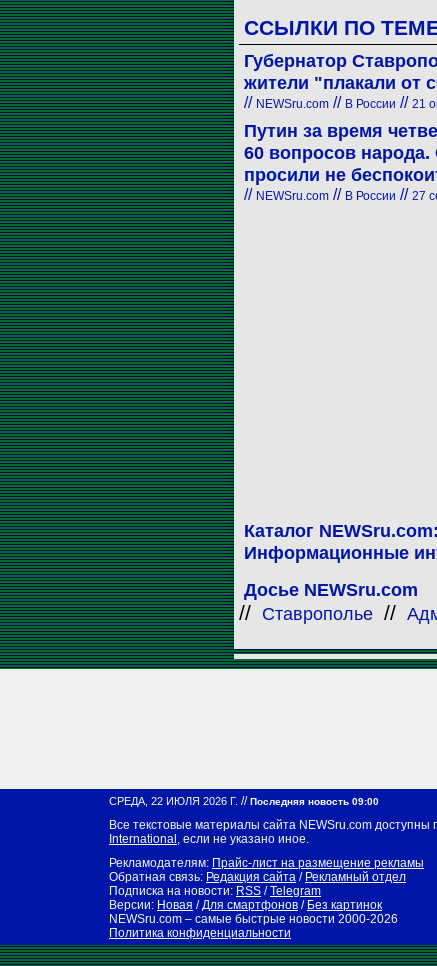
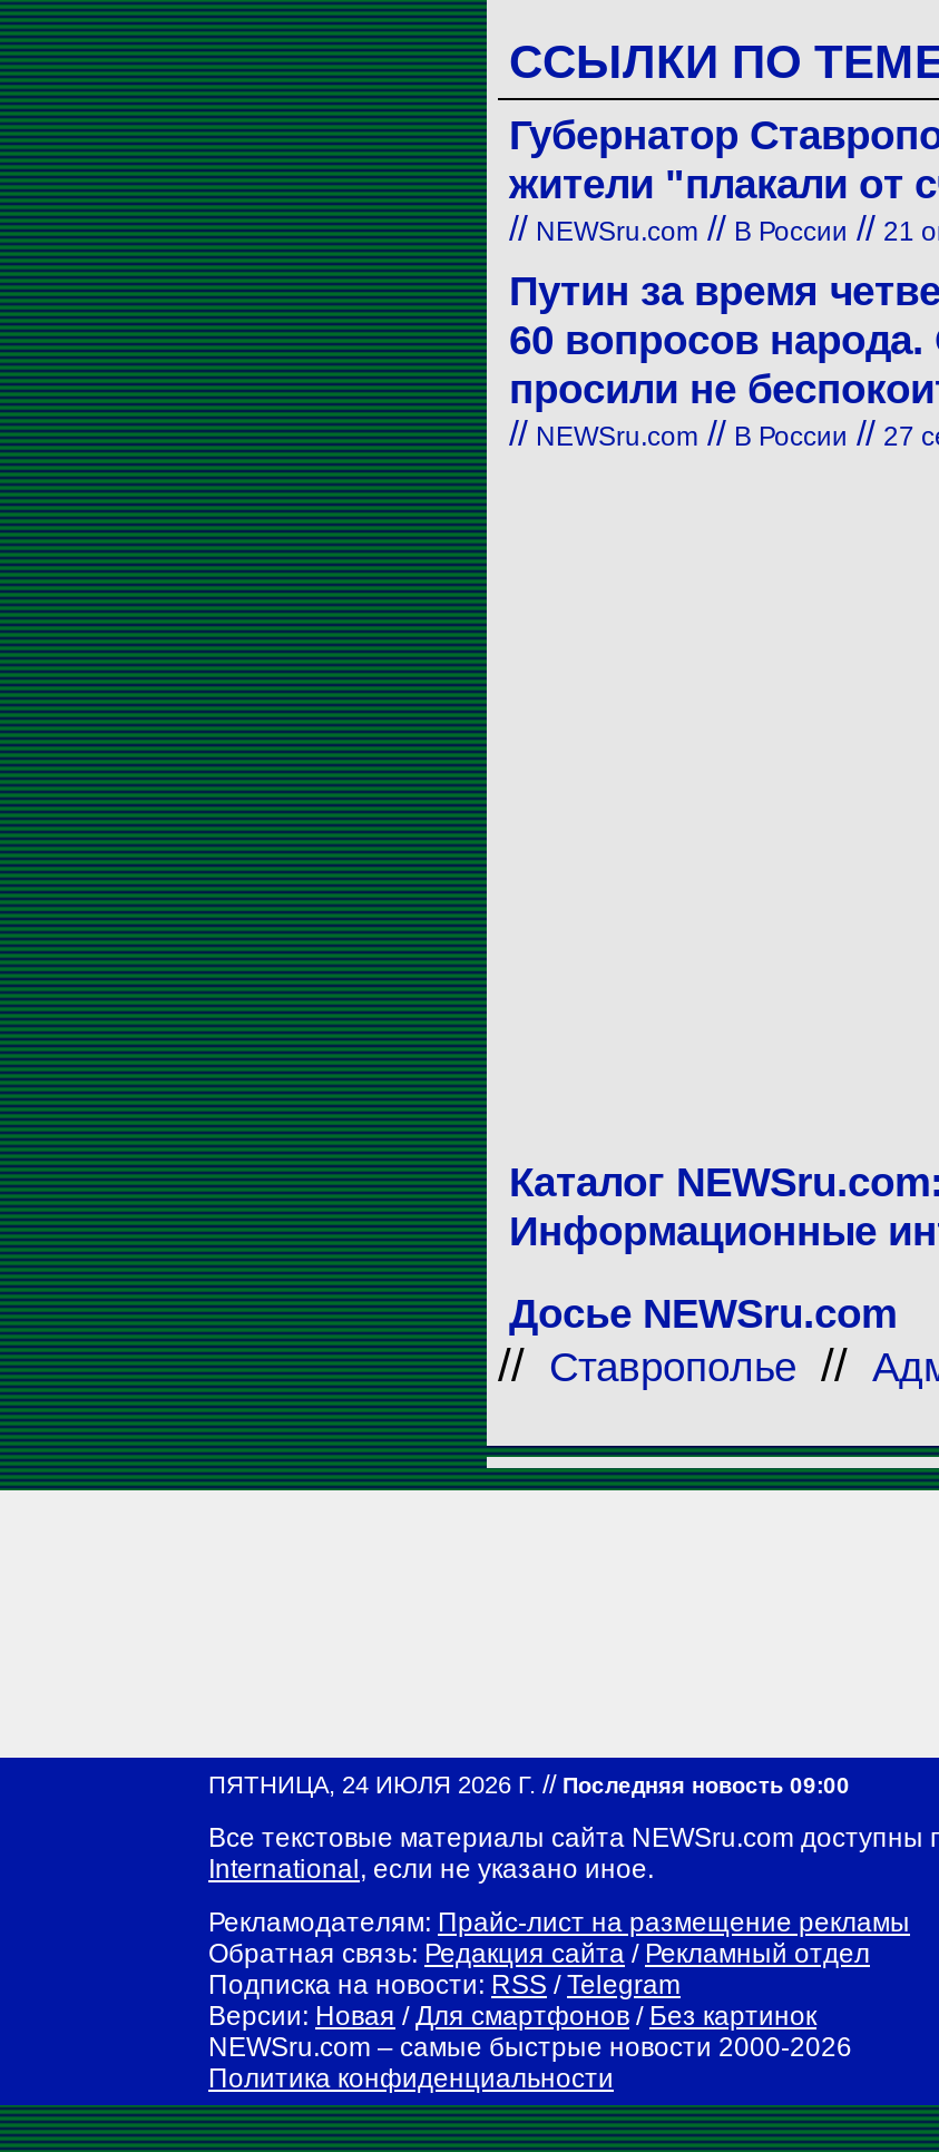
- СРЕДА, 22 ИЮЛЯ 2026 Г. // Последняя новость 09:00
+ ПЯТНИЦА, 24 ИЮЛЯ 2026 Г. // Последняя новость 09:00
